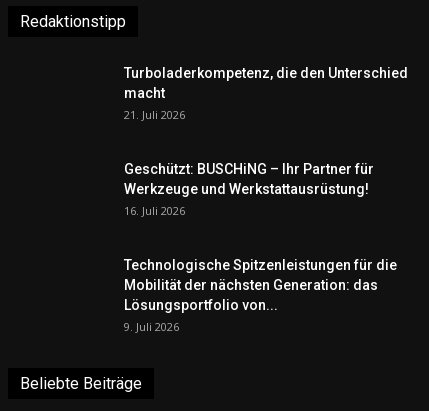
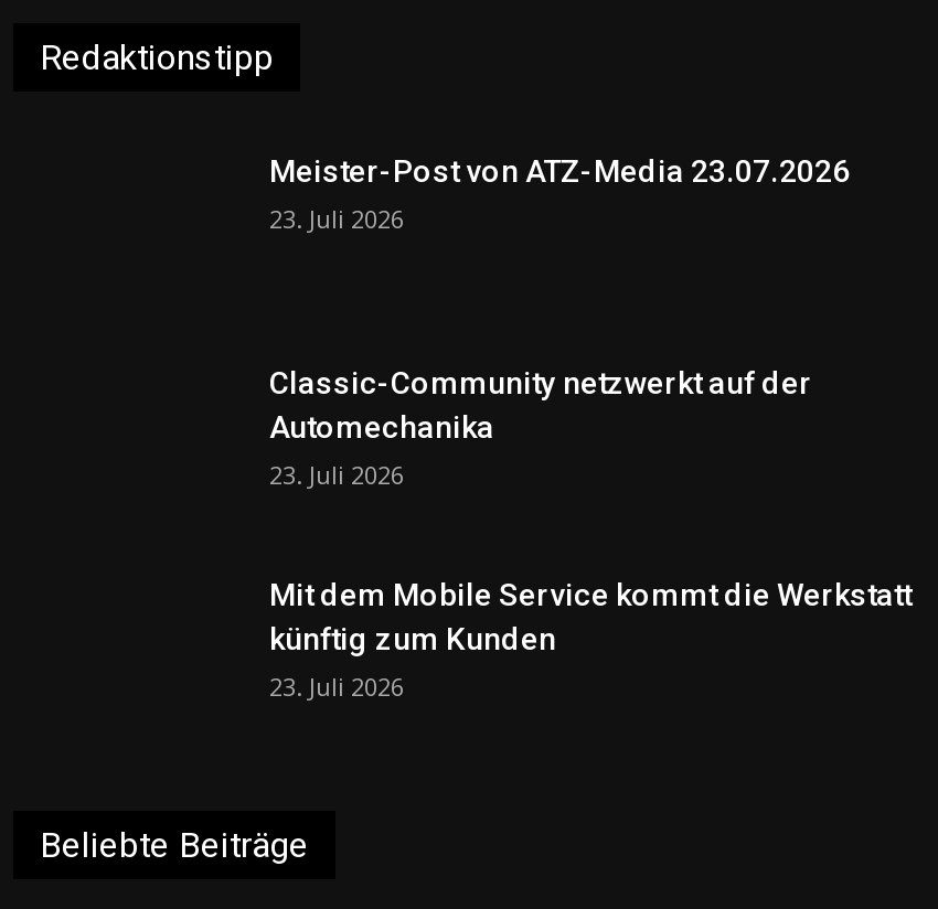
- Turboladerkompetenz, die den Unterschied
- macht
- 21. Juli 2026
+ Meister-Post von ATZ-Media 23.07.2026
+ 23. Juli 2026

- Geschützt: BUSCHiNG – Ihr Partner für
- Werkzeuge und Werkstattausrüstung!
- 16. Juli 2026
+ Classic-Community netzwerkt auf der
+ Automechanika
+ 23. Juli 2026

- Technologische Spitzenleistungen für die
- Mobilität der nächsten Generation: das
- Lösungsportfolio von...
- 9. Juli 2026
+ Mit dem Mobile Service kommt die Werkstatt
+ künftig zum Kunden
+ 23. Juli 2026
